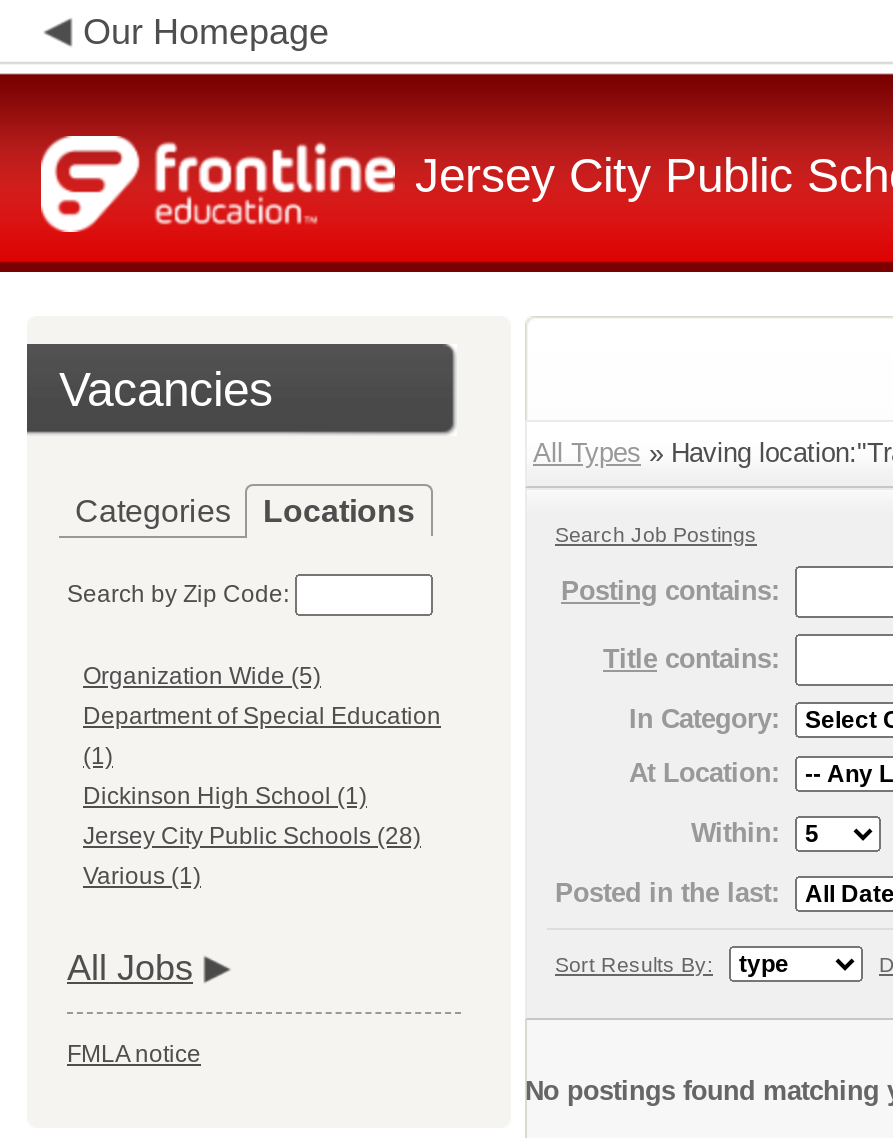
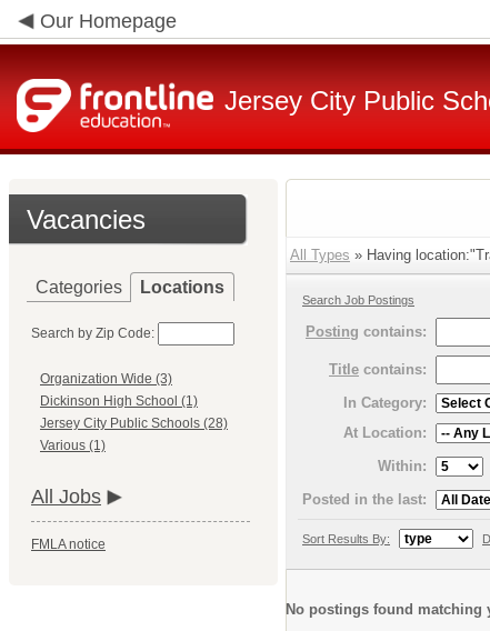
- Organization Wide (5)
- Department of Special Education
- (1)
+ Organization Wide (3)

moved up: Dickinson High School (1) | Jersey City Public Schools (28) | Various (1) | All Jobs | FMLA notice
